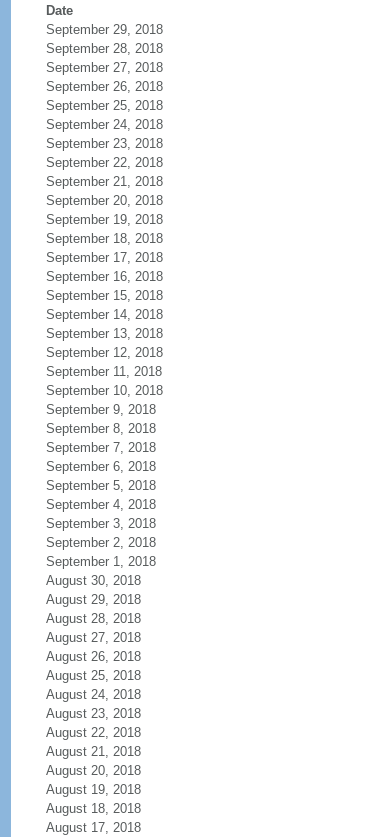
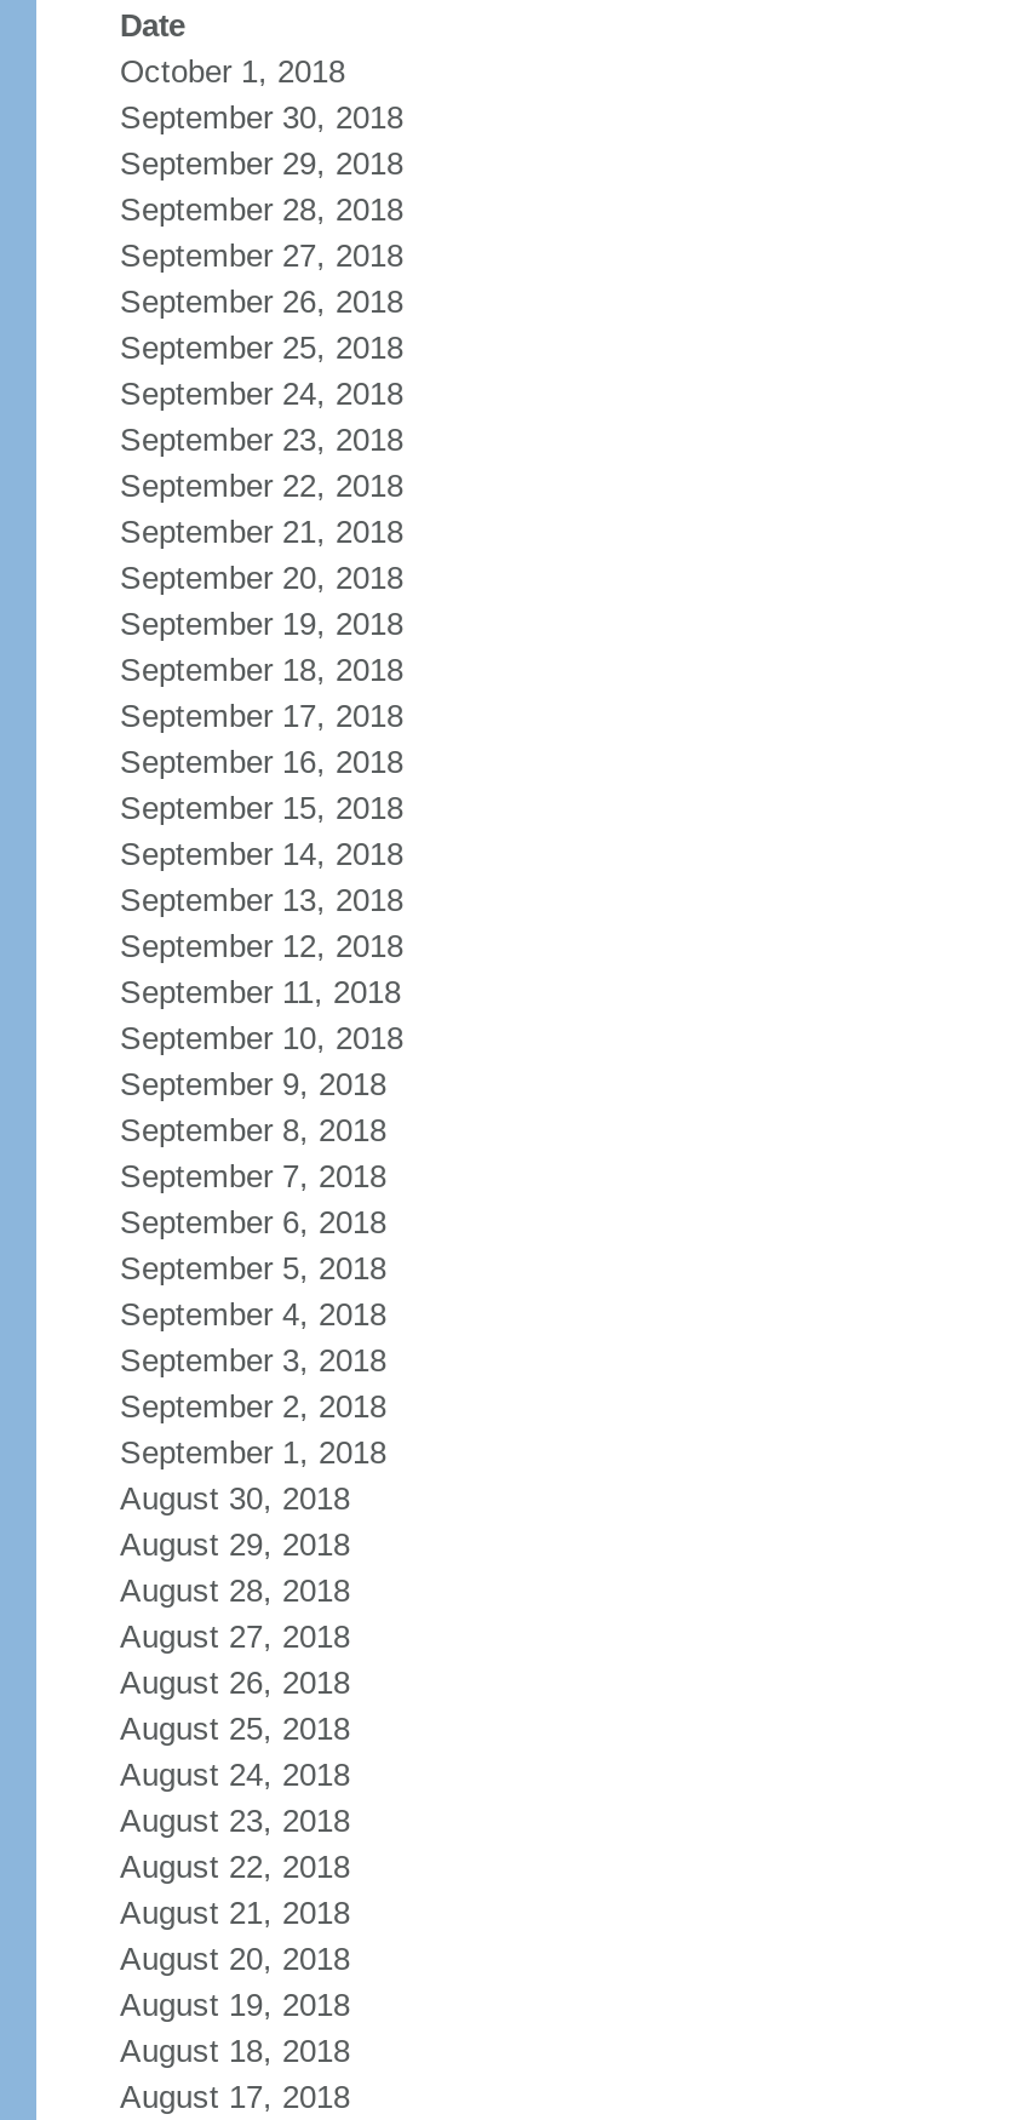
+ October 1, 2018
+ September 30, 2018
